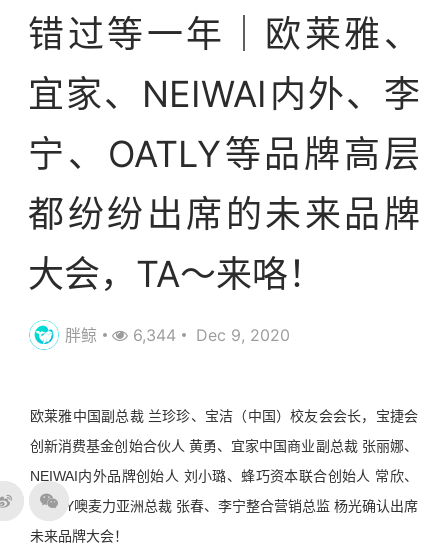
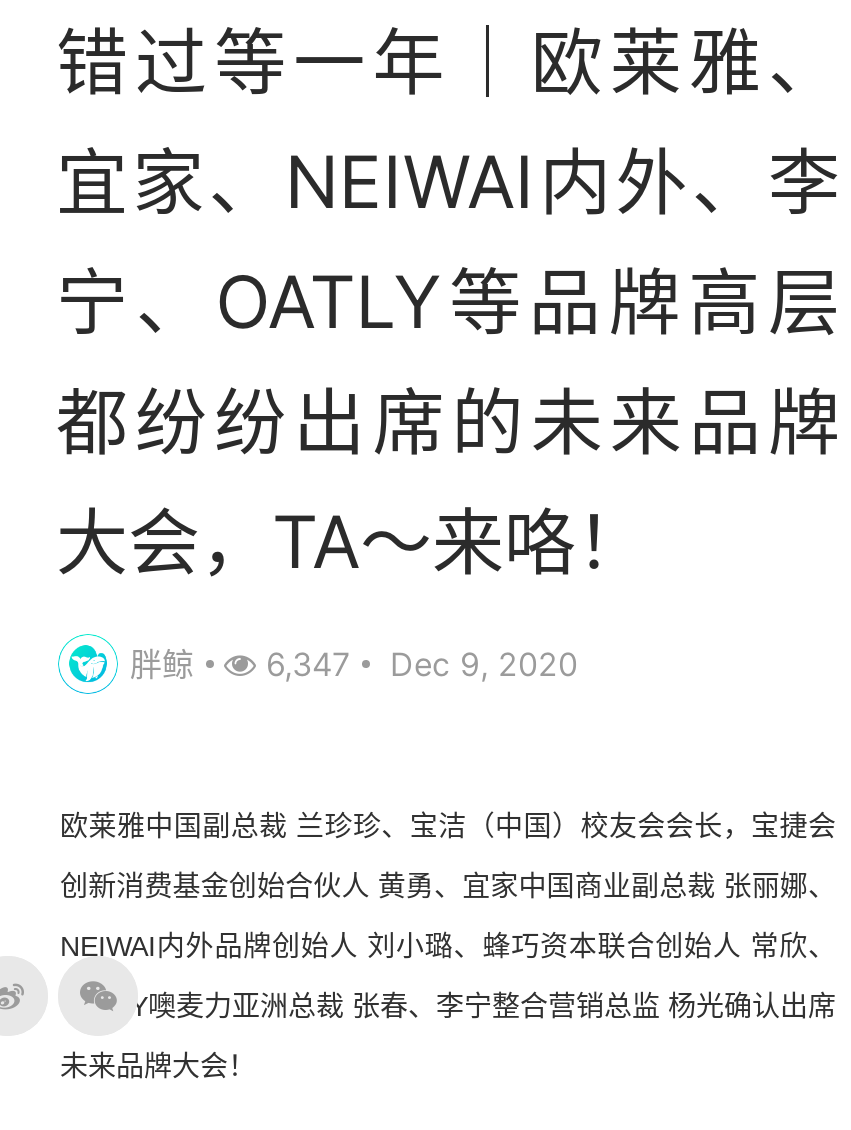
- 胖鲸 6,344 Dec 9, 2020
+ 胖鲸 6,347 Dec 9, 2020
